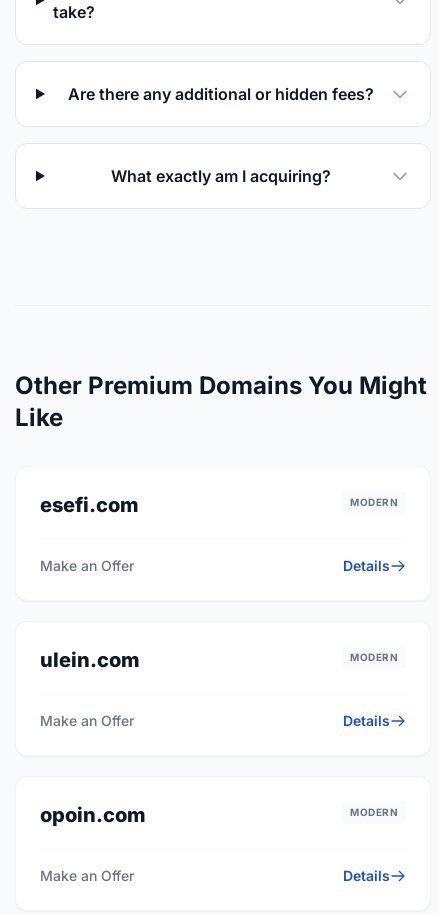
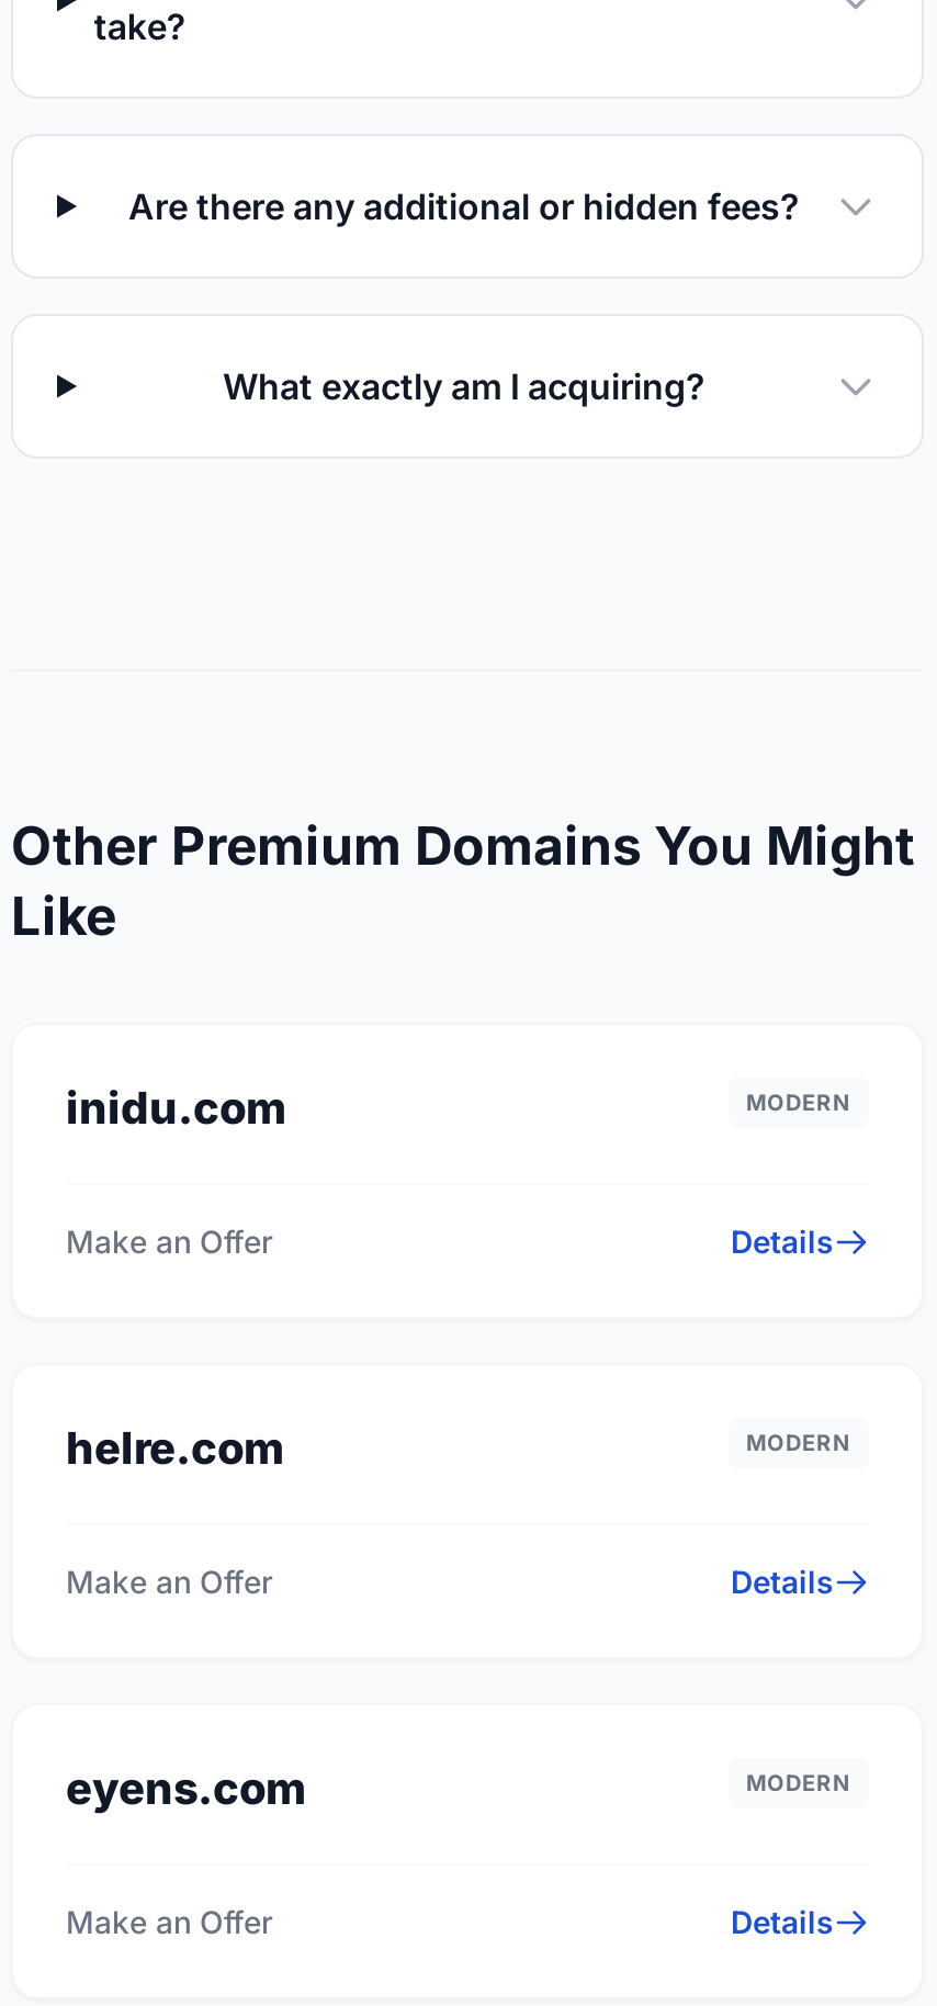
- esefi.com
+ inidu.com

- ulein.com
+ helre.com

- opoin.com
+ eyens.com
